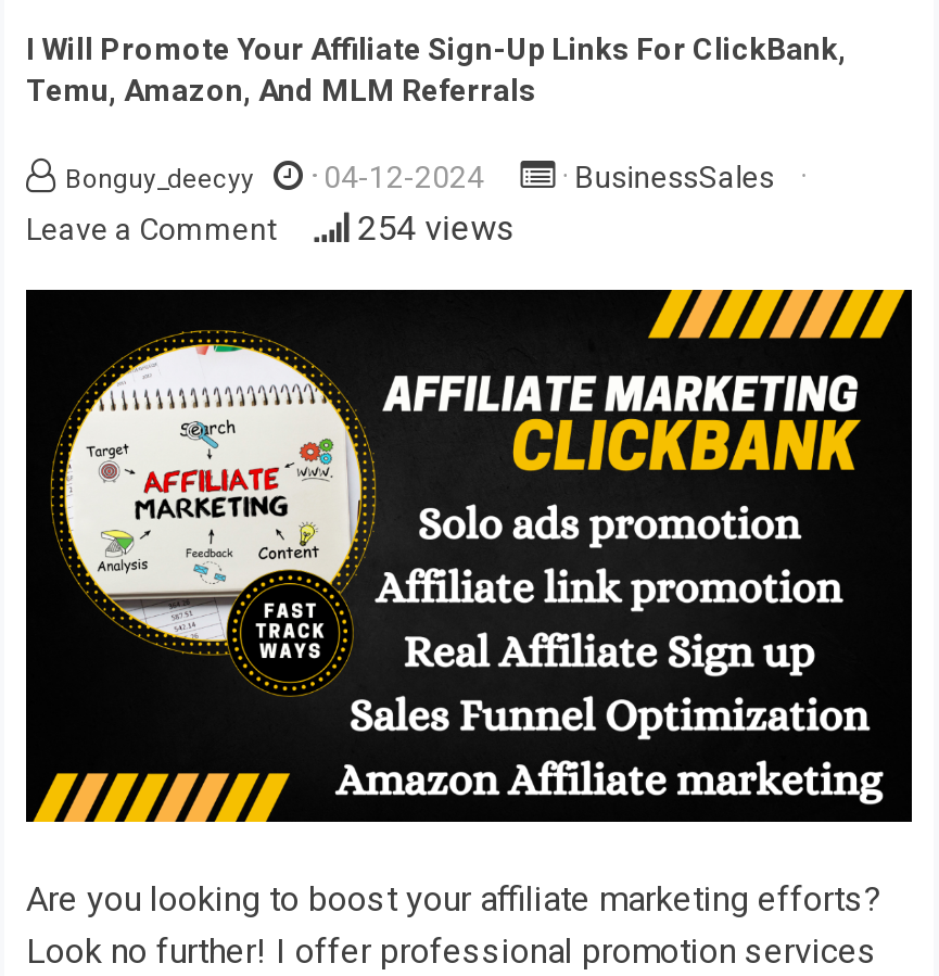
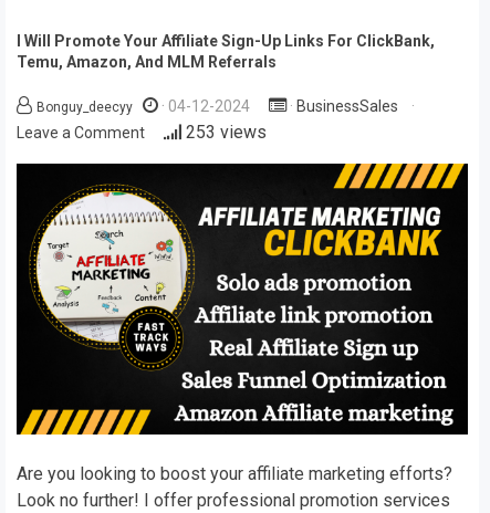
- 254 views
+ 253 views
